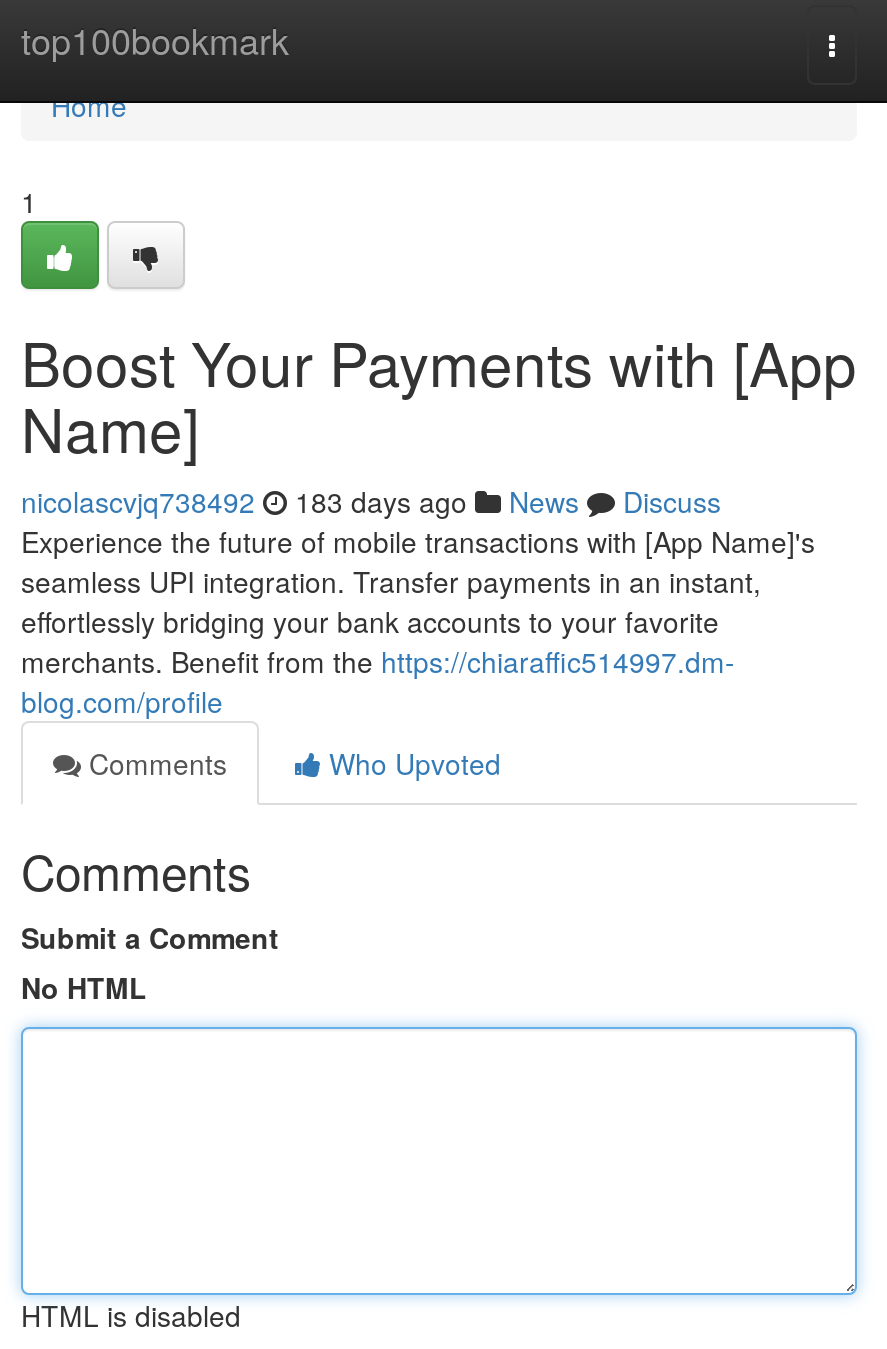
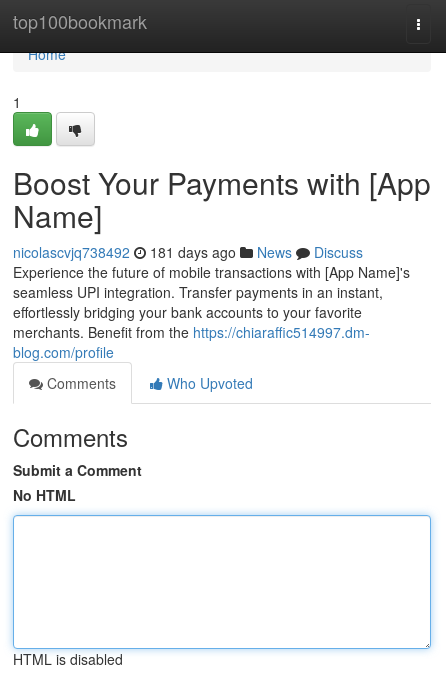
- nicolascvjq738492 183 days ago News Discuss
+ nicolascvjq738492 181 days ago News Discuss
